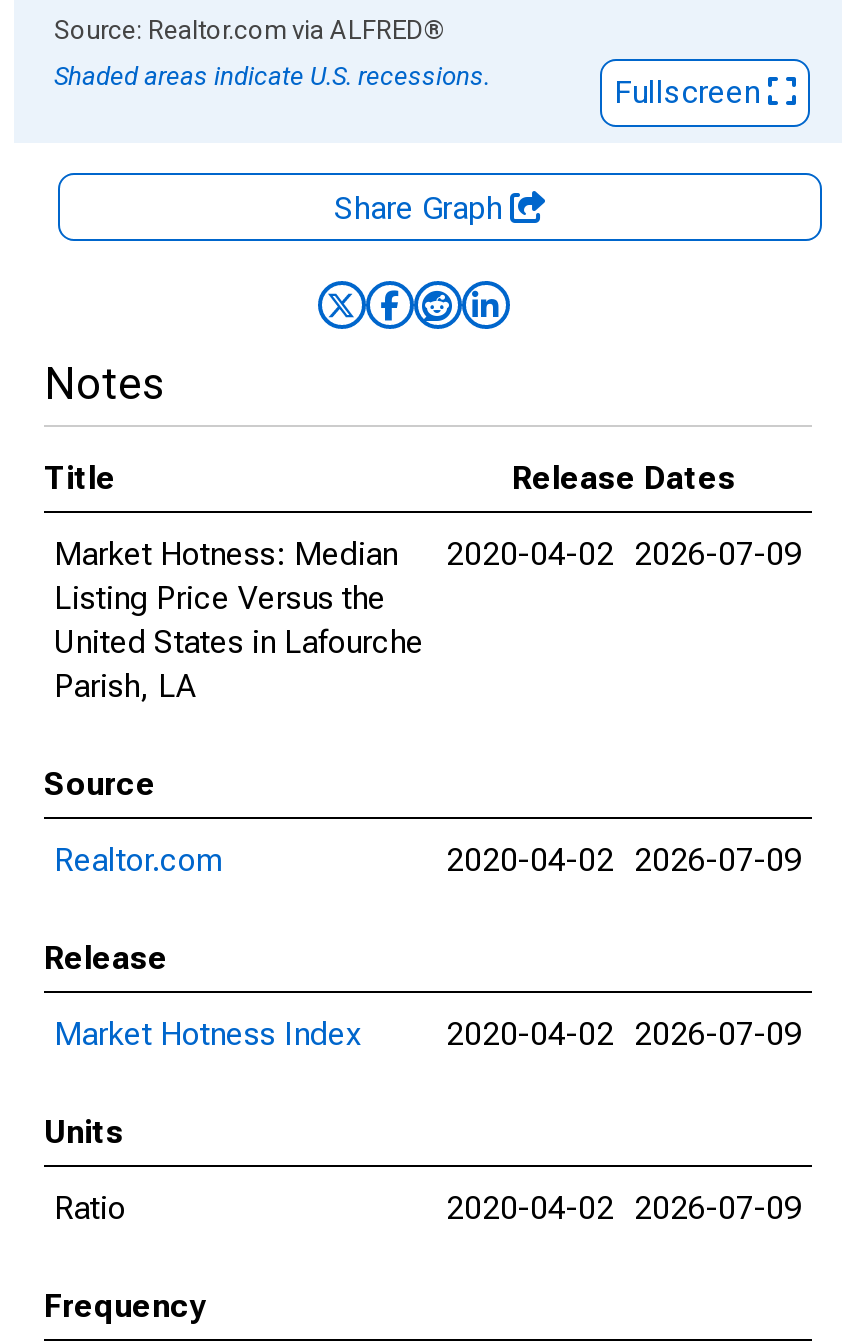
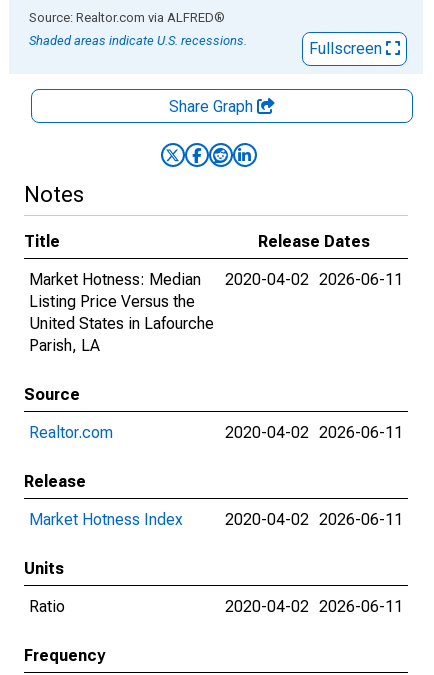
- Market Hotness: Median 2020-04-02 2026-07-09
+ Market Hotness: Median 2020-04-02 2026-06-11

- 2020-04-02 2026-07-09
+ 2020-04-02 2026-06-11

- 2020-04-02 2026-07-09
+ 2020-04-02 2026-06-11

- 2020-04-02 2026-07-09
+ 2020-04-02 2026-06-11
